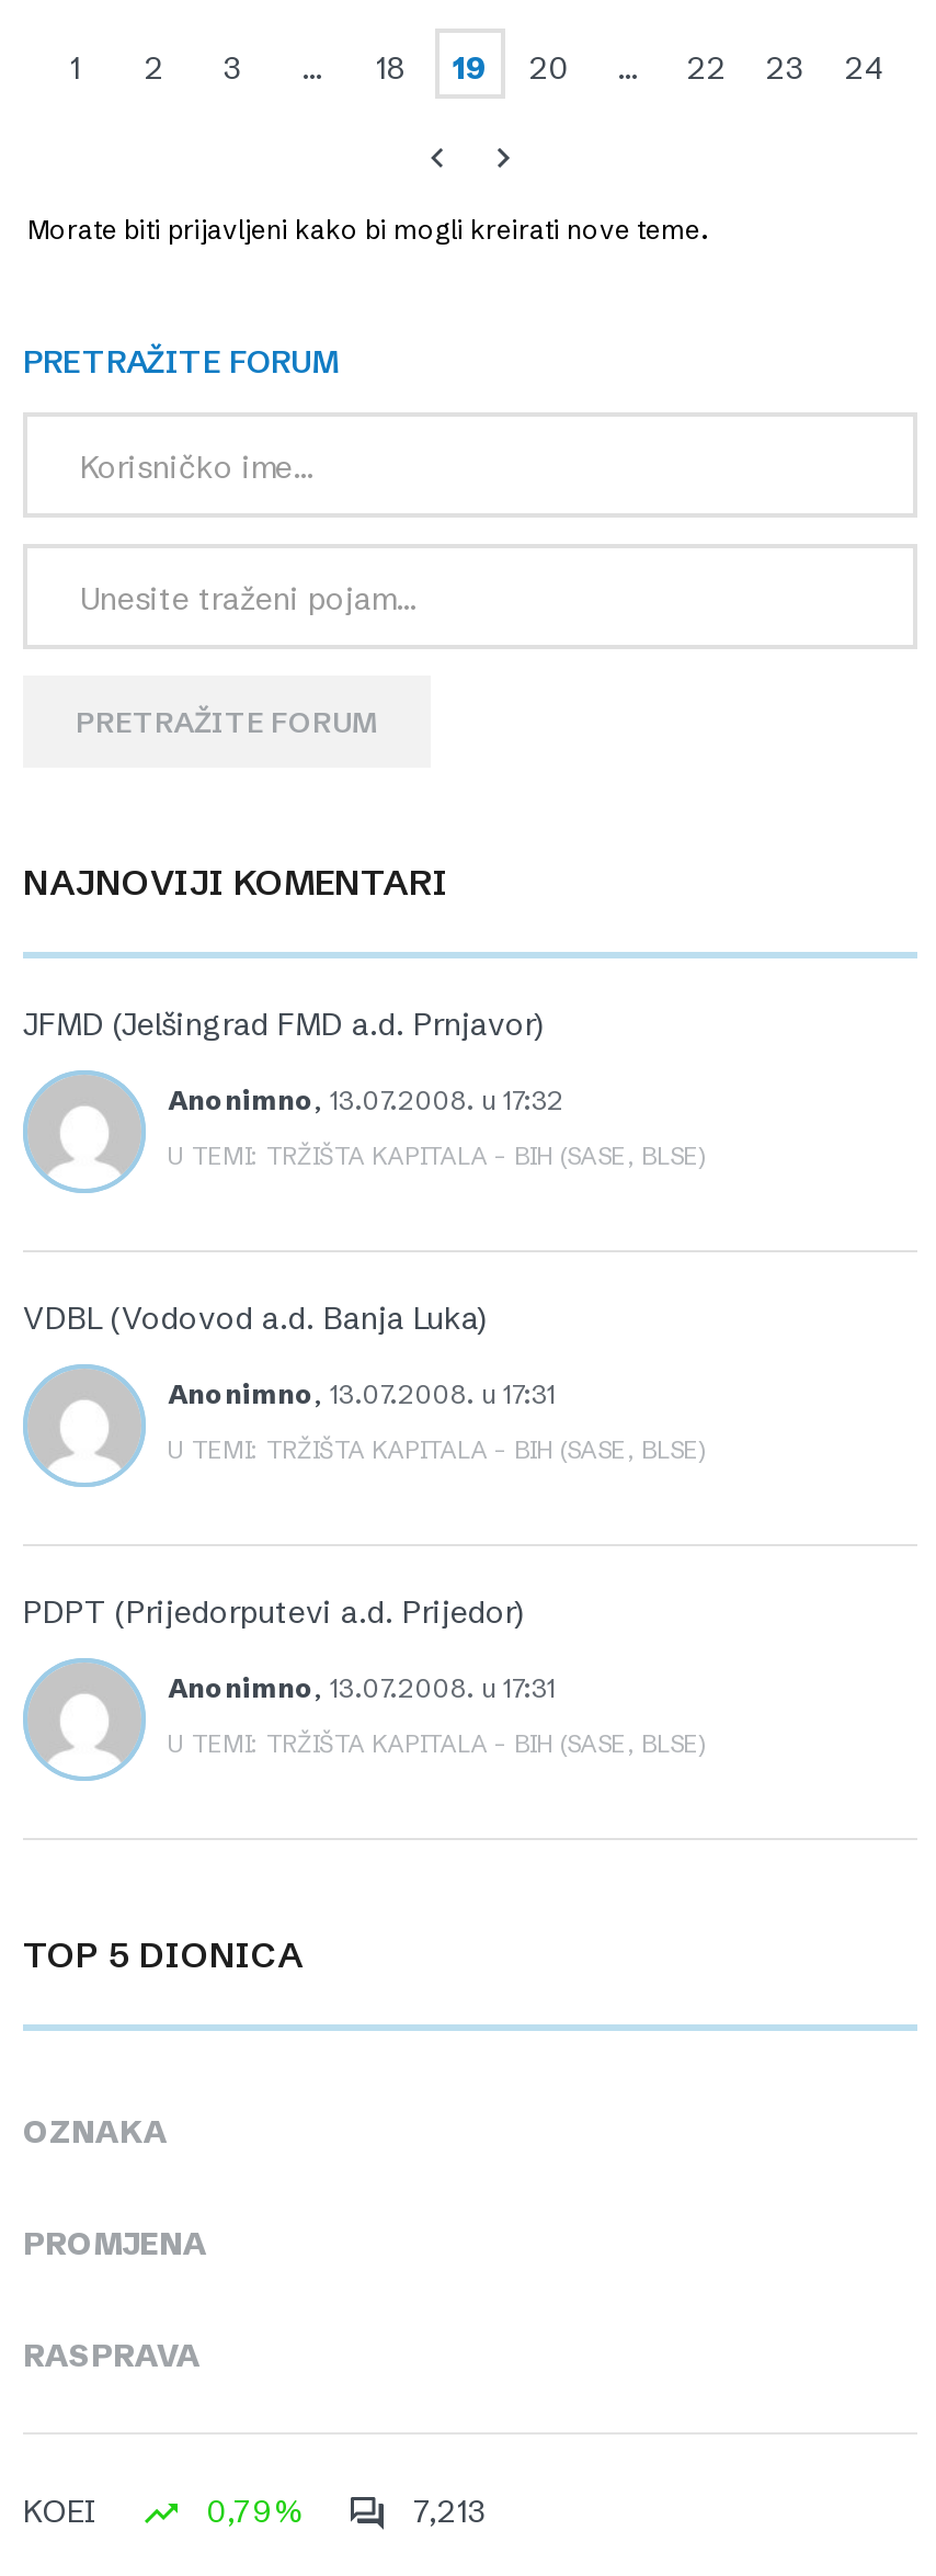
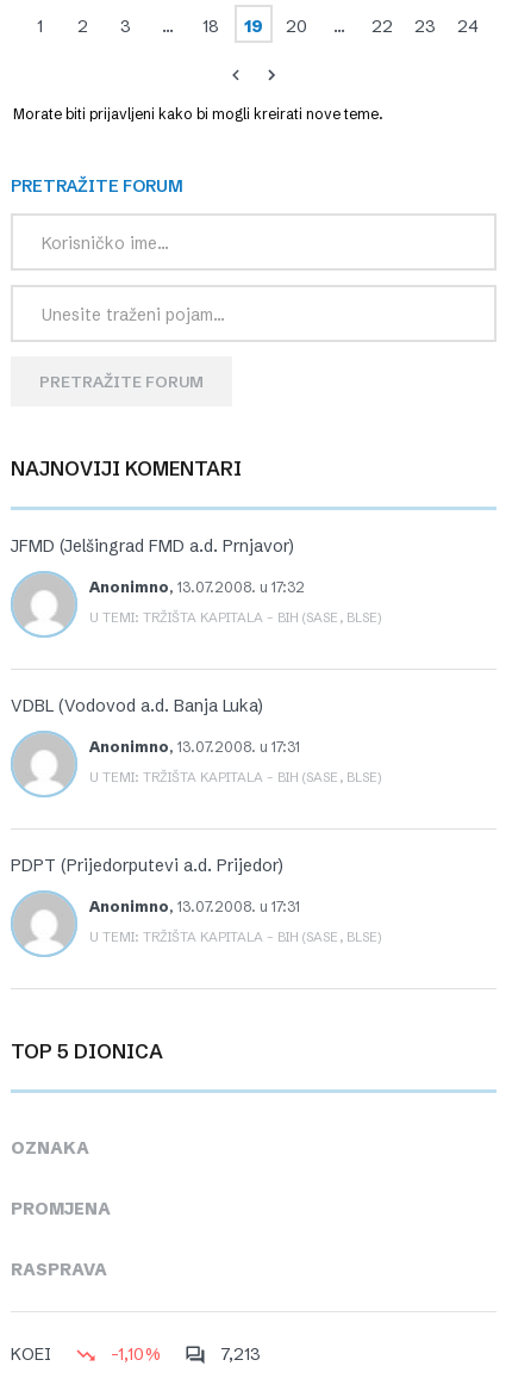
- 0,79%
+ -1,10%
